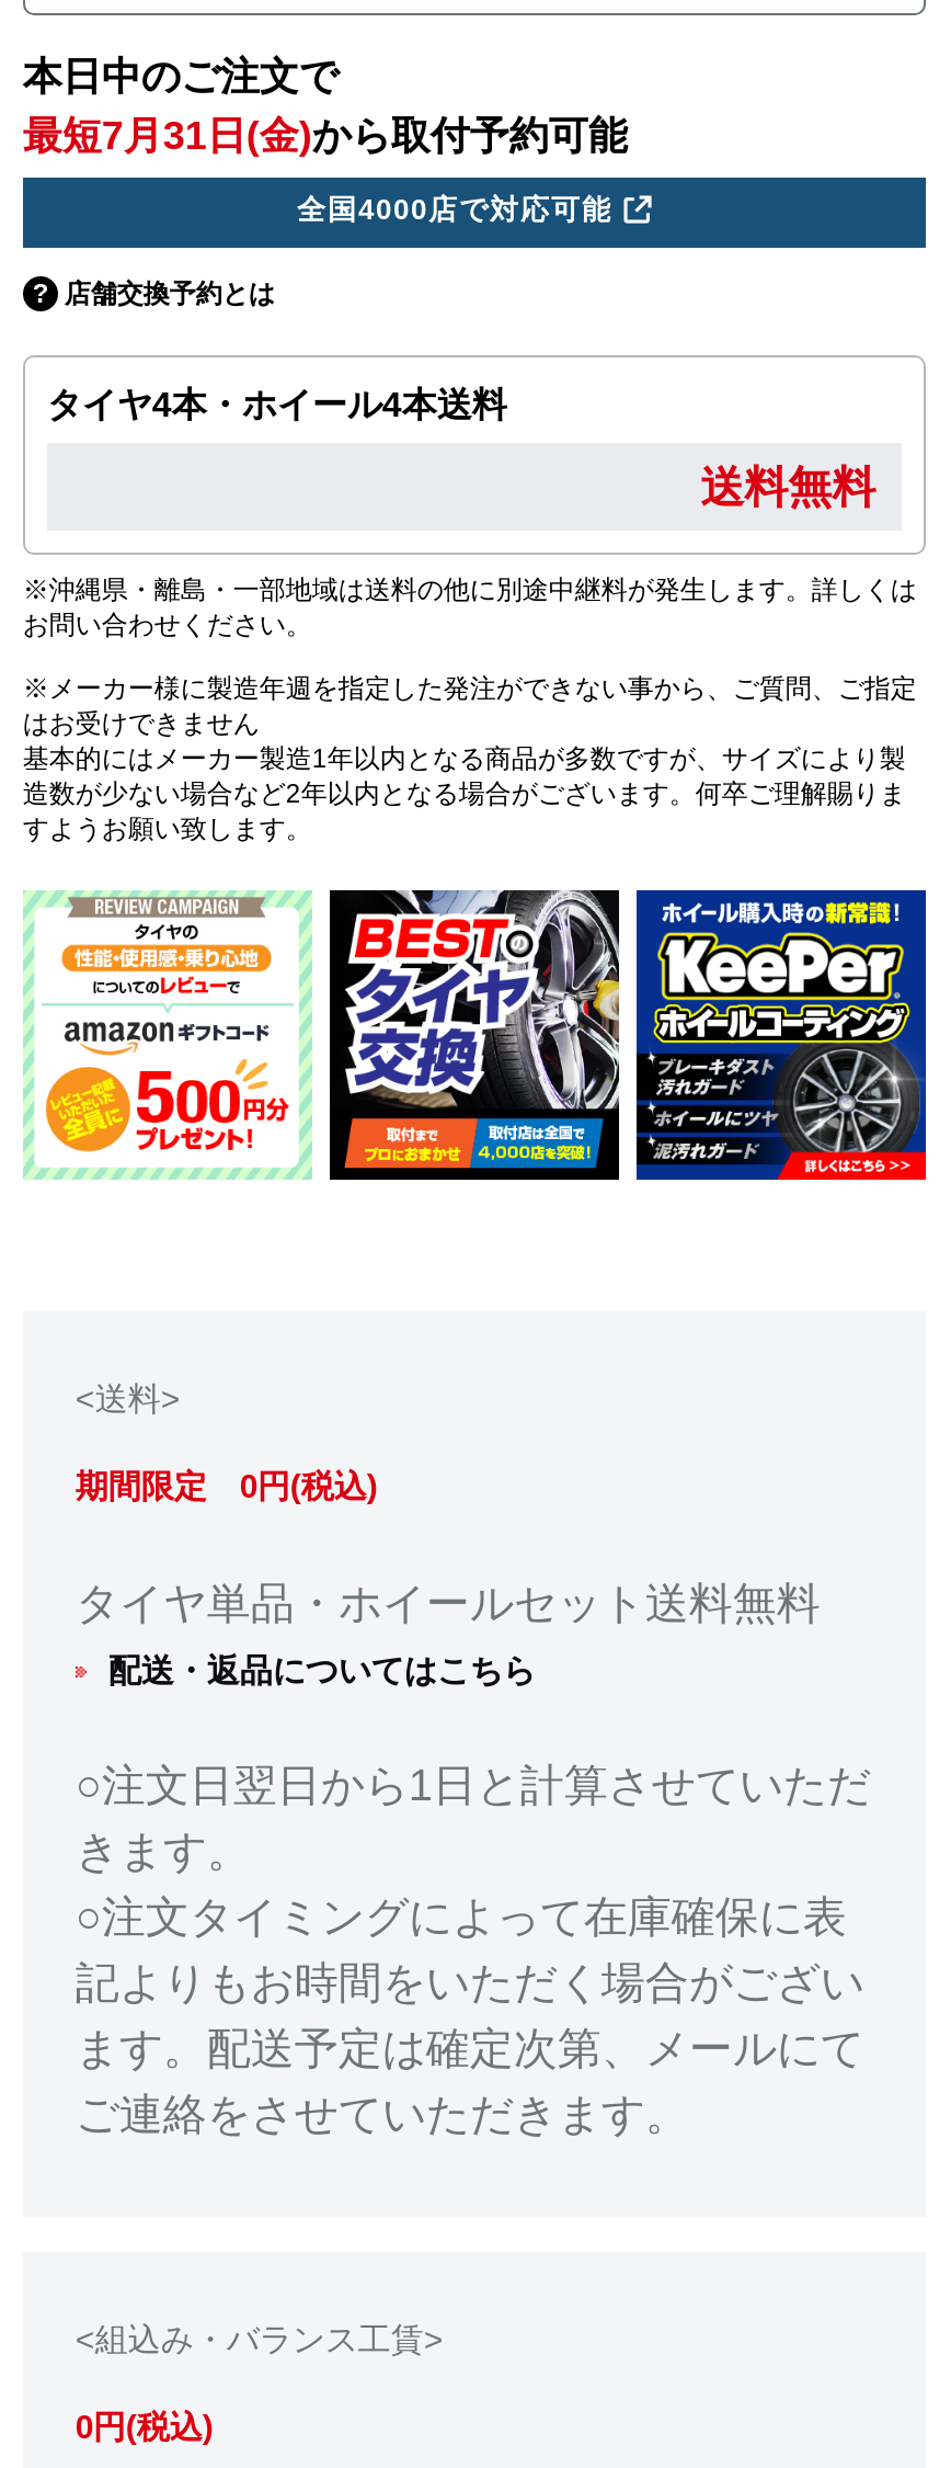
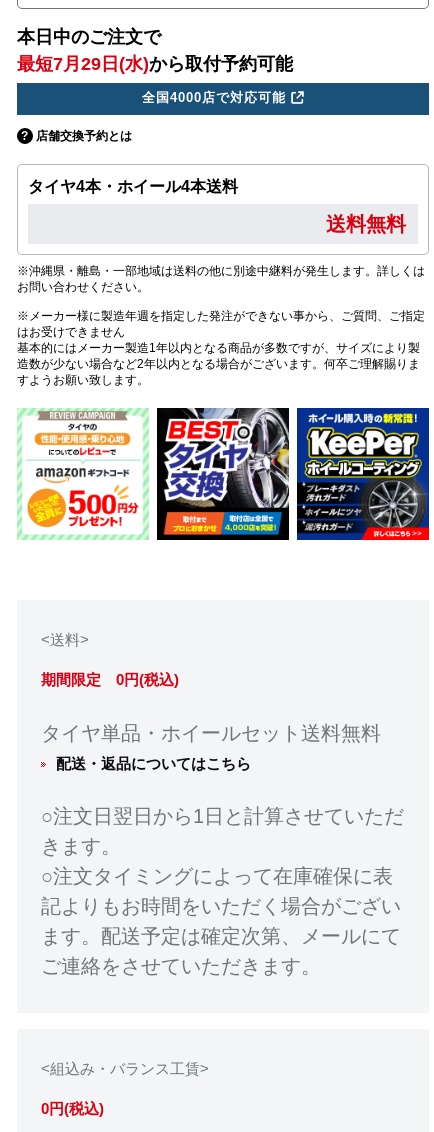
- 最短7月31日(金)から取付予約可能
+ 最短7月29日(水)から取付予約可能
